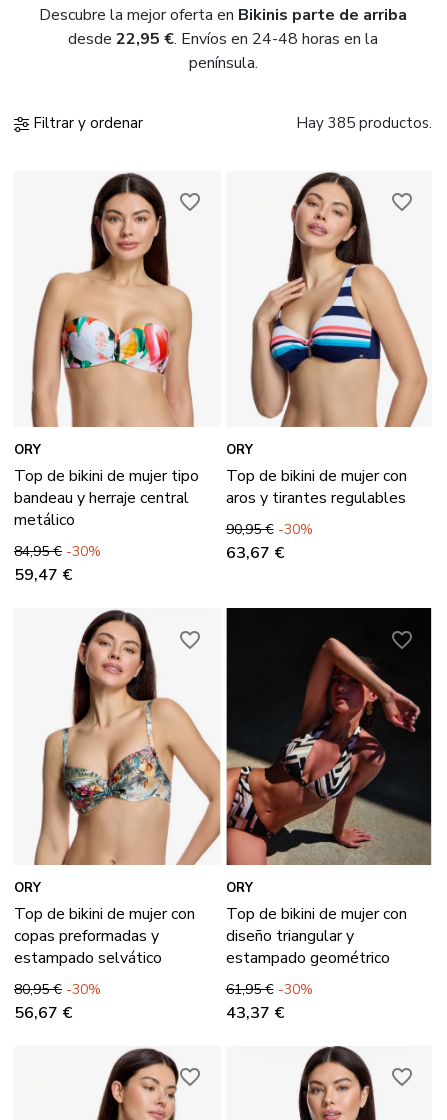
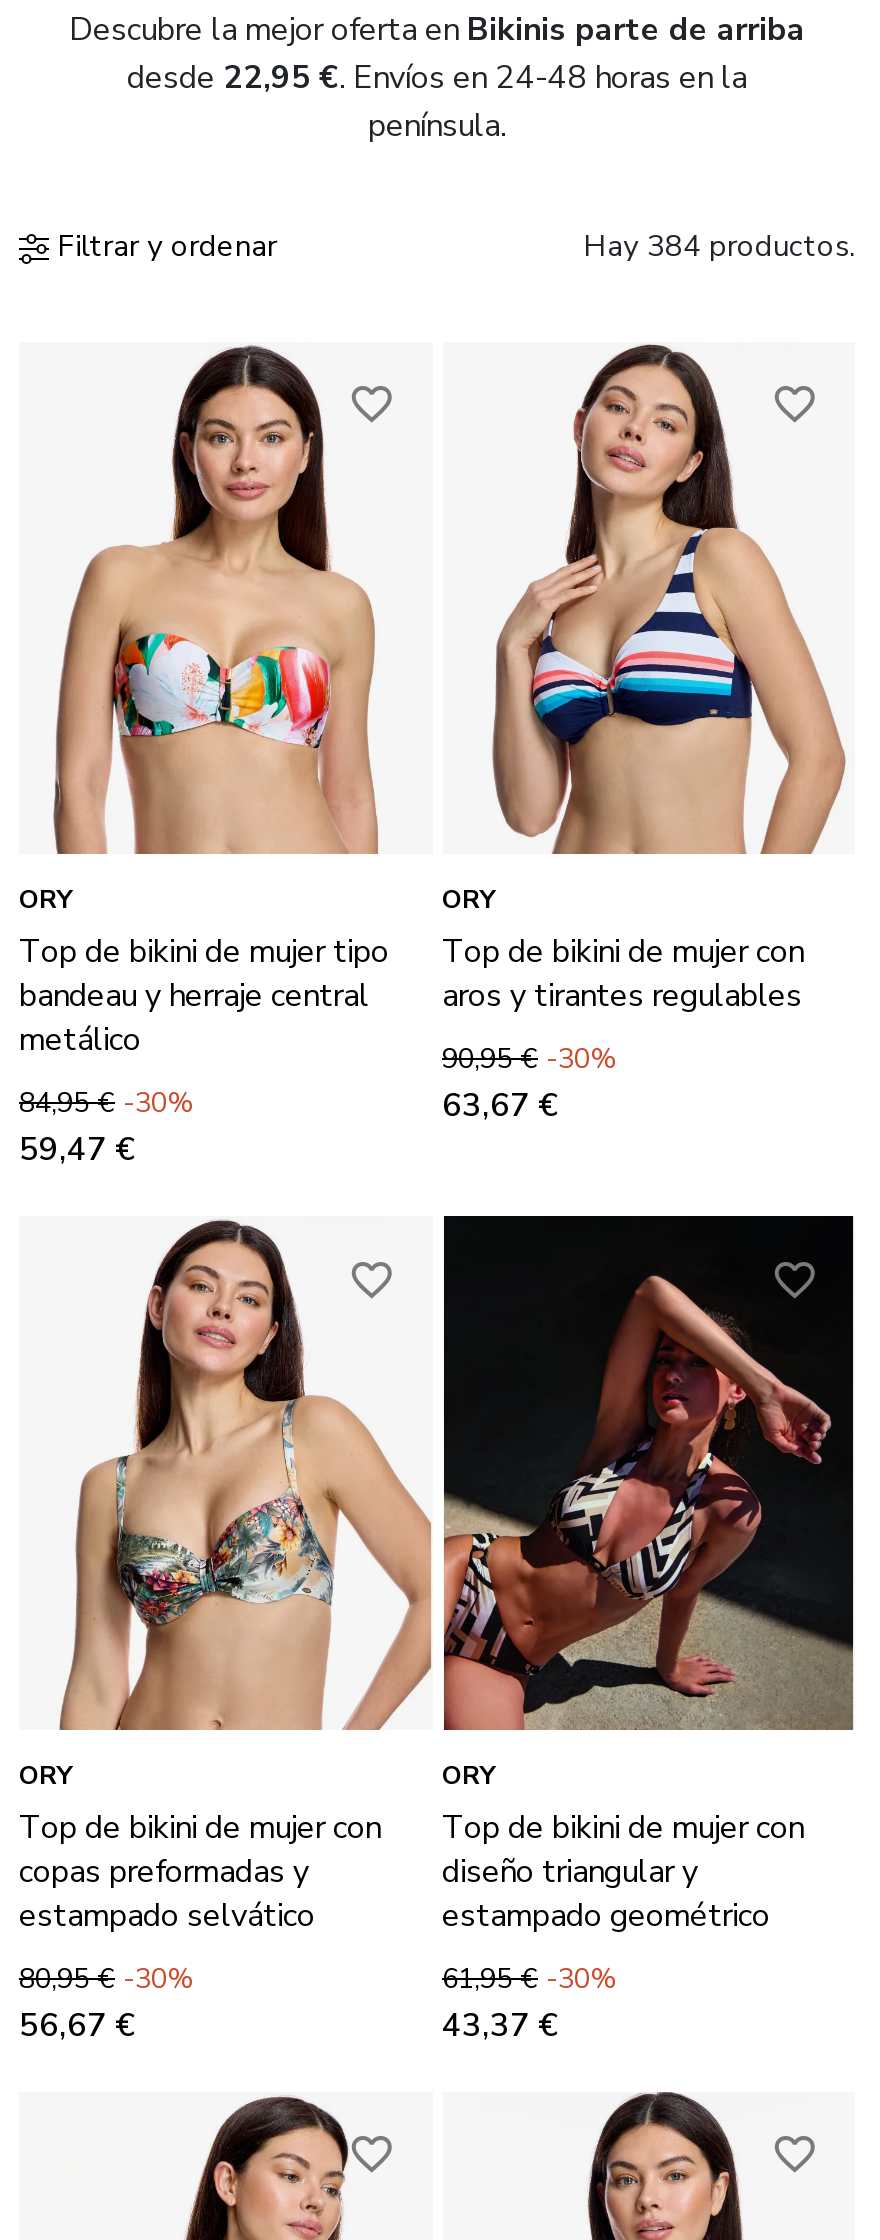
- Hay 385 productos.
+ Hay 384 productos.
